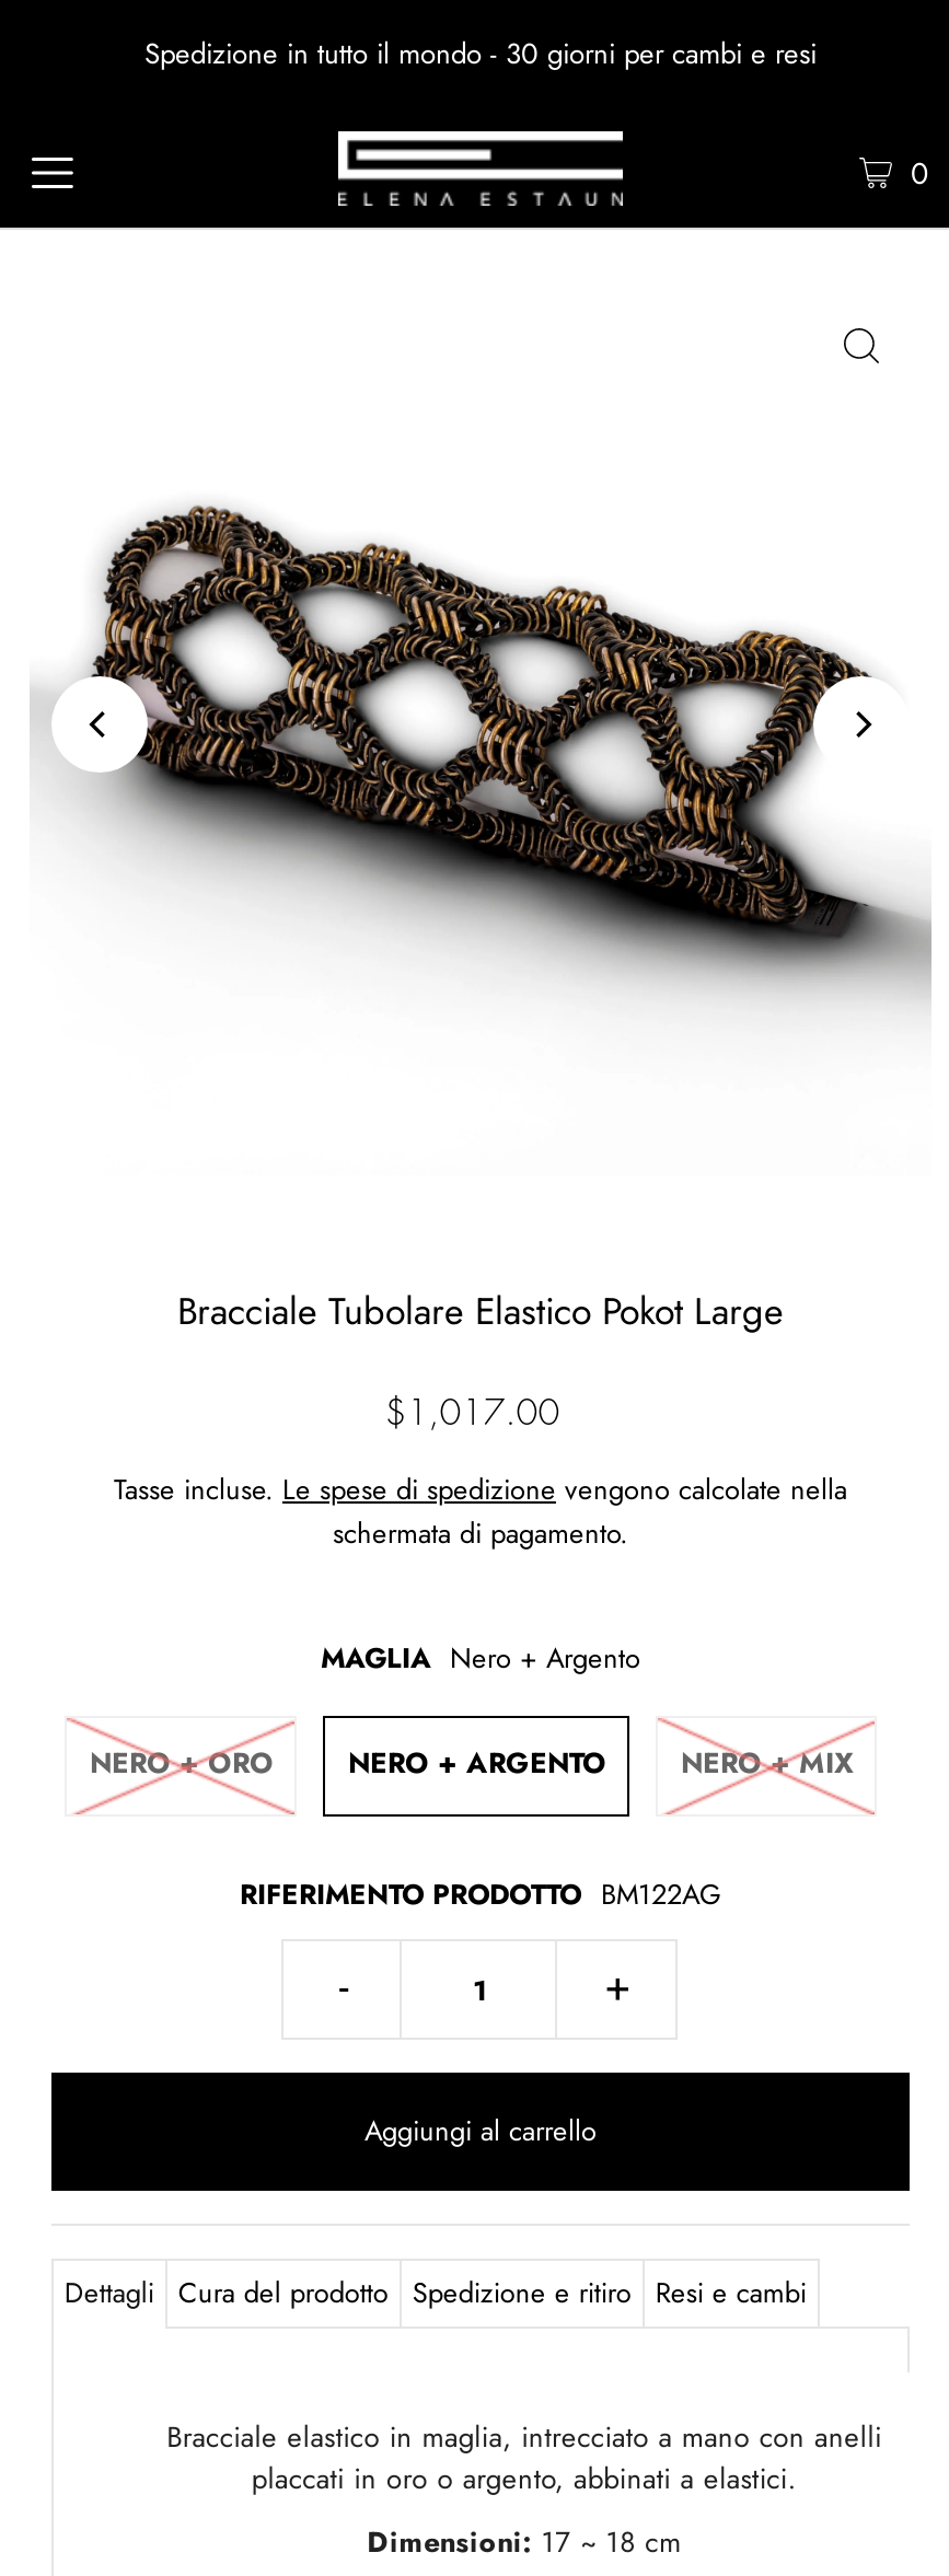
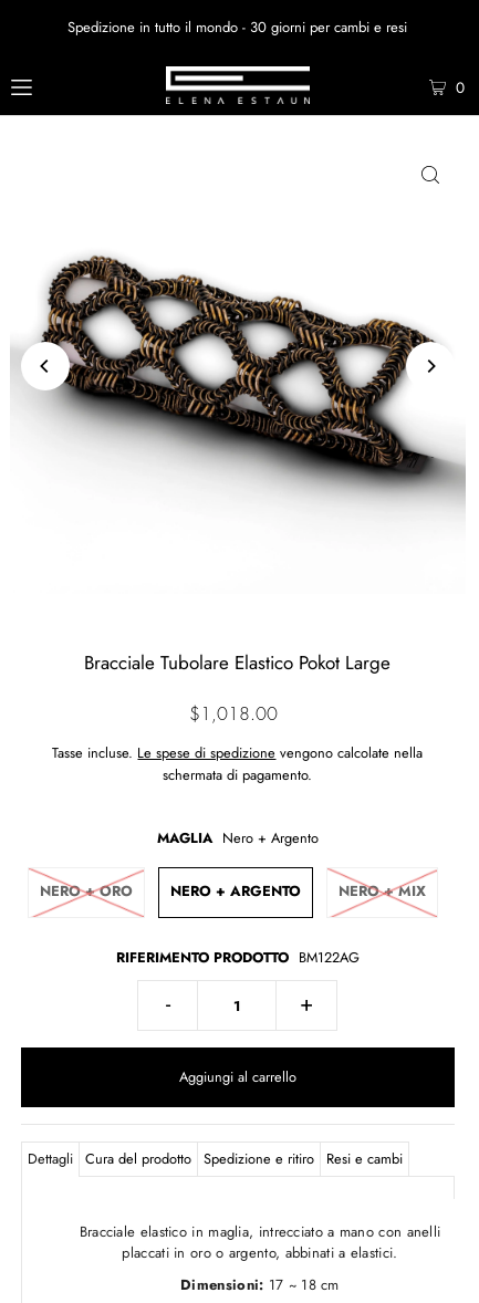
- $1,017.00
+ $1,018.00
